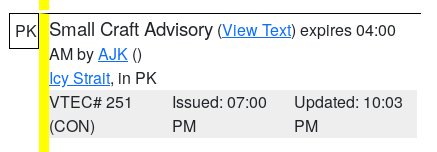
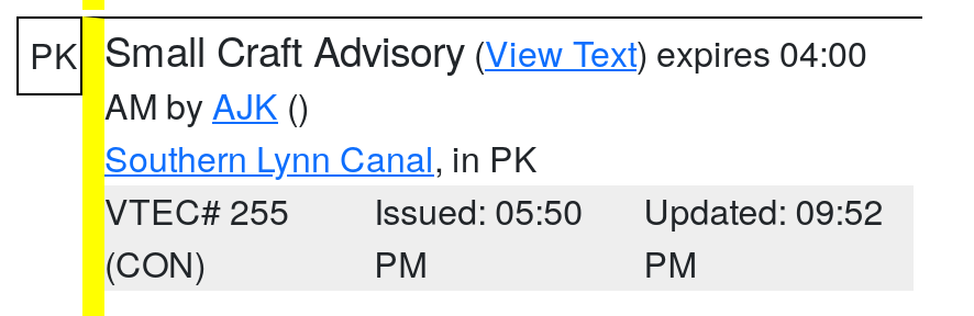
- Icy Strait, in PK
- VTEC# 251
+ Southern Lynn Canal, in PK
+ VTEC# 255

- Issued: 07:00
+ Issued: 05:50

- Updated: 10:03
+ Updated: 09:52
